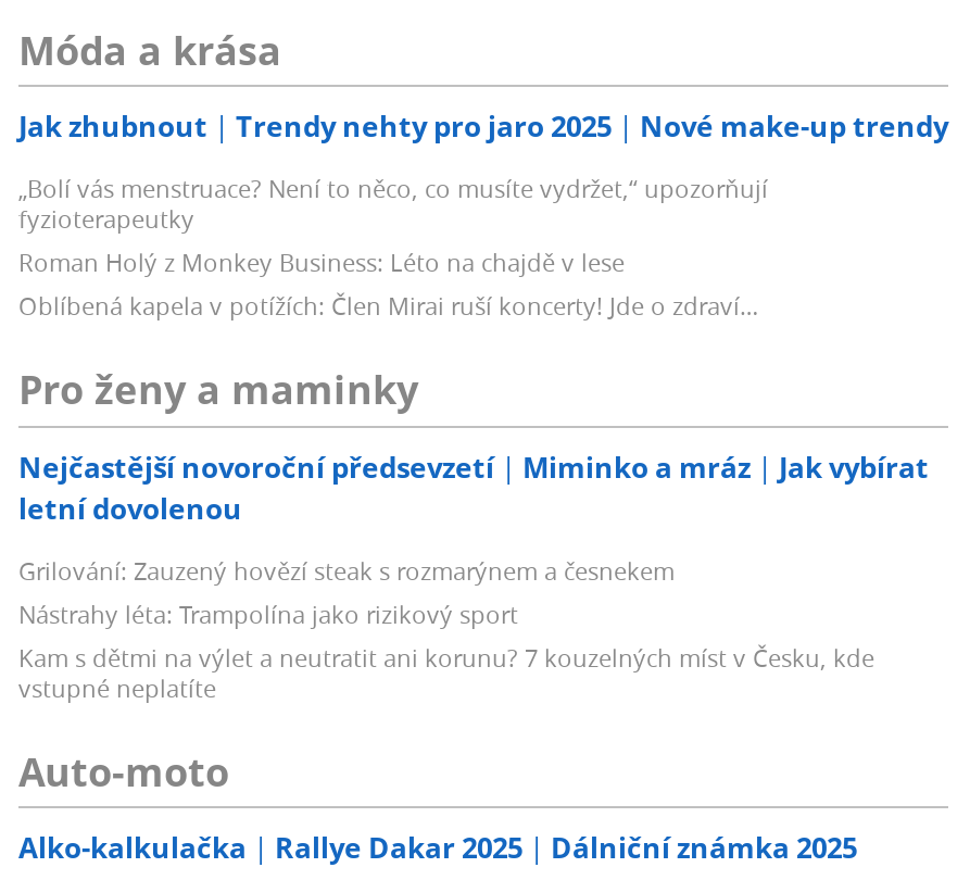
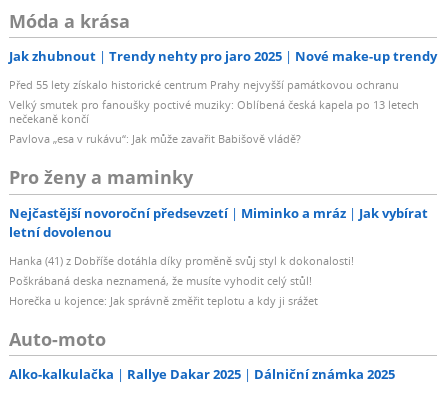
- „Bolí vás menstruace? Není to něco, co musíte vydržet,“ upozorňují
- fyzioterapeutky
- Roman Holý z Monkey Business: Léto na chajdě v lese
- Oblíbená kapela v potížích: Člen Mirai ruší koncerty! Jde o zdraví…
+ Před 55 lety získalo historické centrum Prahy nejvyšší památkovou ochranu
+ Velký smutek pro fanoušky poctivé muziky: Oblíbená česká kapela po 13 letech
+ nečekaně končí
+ Pavlova „esa v rukávu“: Jak může zavařit Babišově vládě?

- Grilování: Zauzený hovězí steak s rozmarýnem a česnekem
- Nástrahy léta: Trampolína jako rizikový sport
- Kam s dětmi na výlet a neutratit ani korunu? 7 kouzelných míst v Česku, kde
- vstupné neplatíte
+ Hanka (41) z Dobříše dotáhla díky proměně svůj styl k dokonalosti!
+ Poškrábaná deska neznamená, že musíte vyhodit celý stůl!
+ Horečka u kojence: Jak správně změřit teplotu a kdy ji srážet
